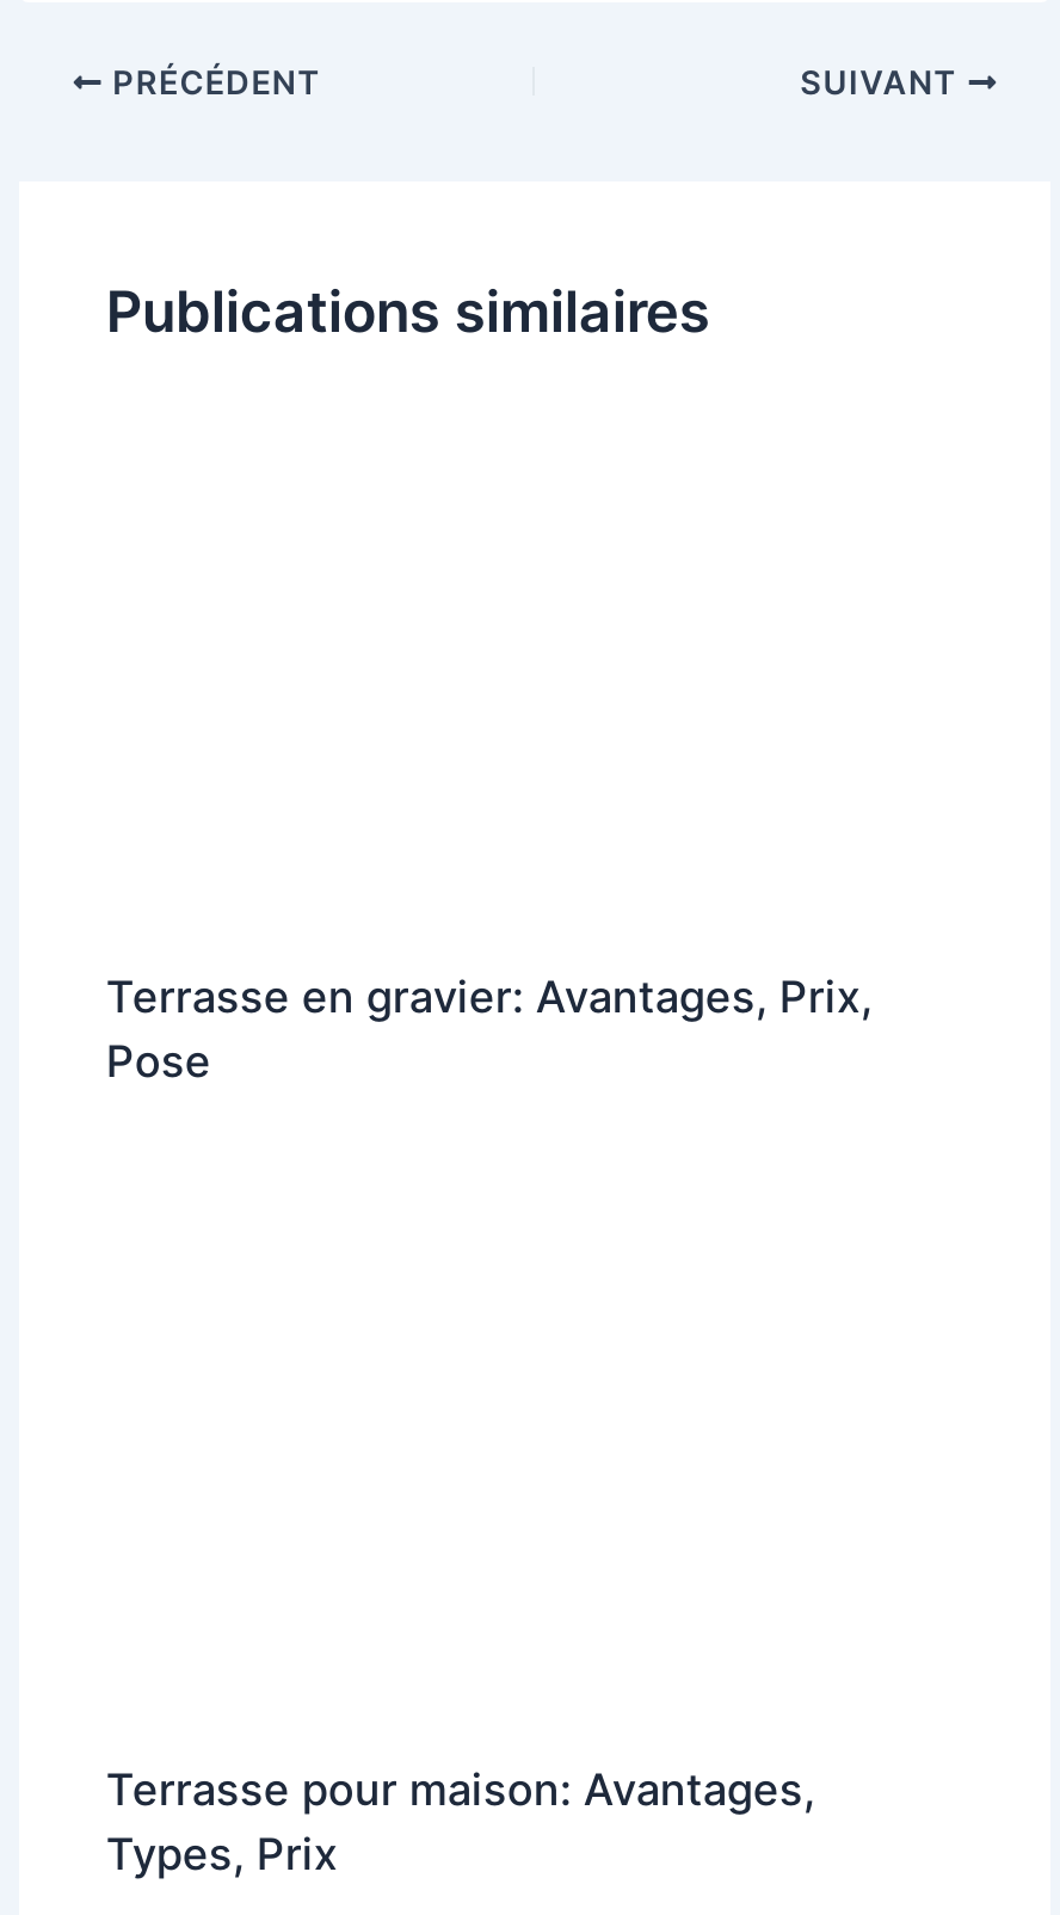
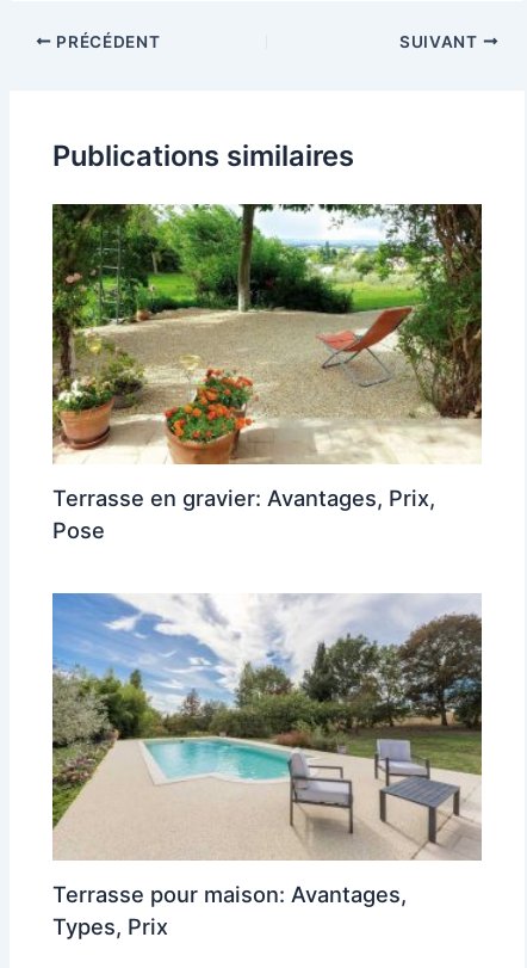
+ [image]

+ [image]
